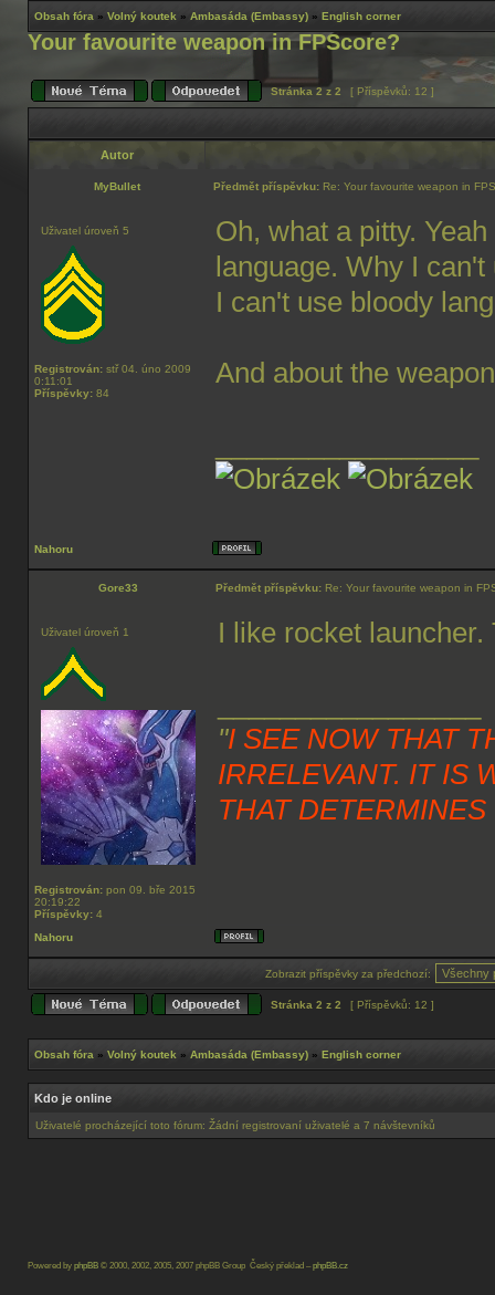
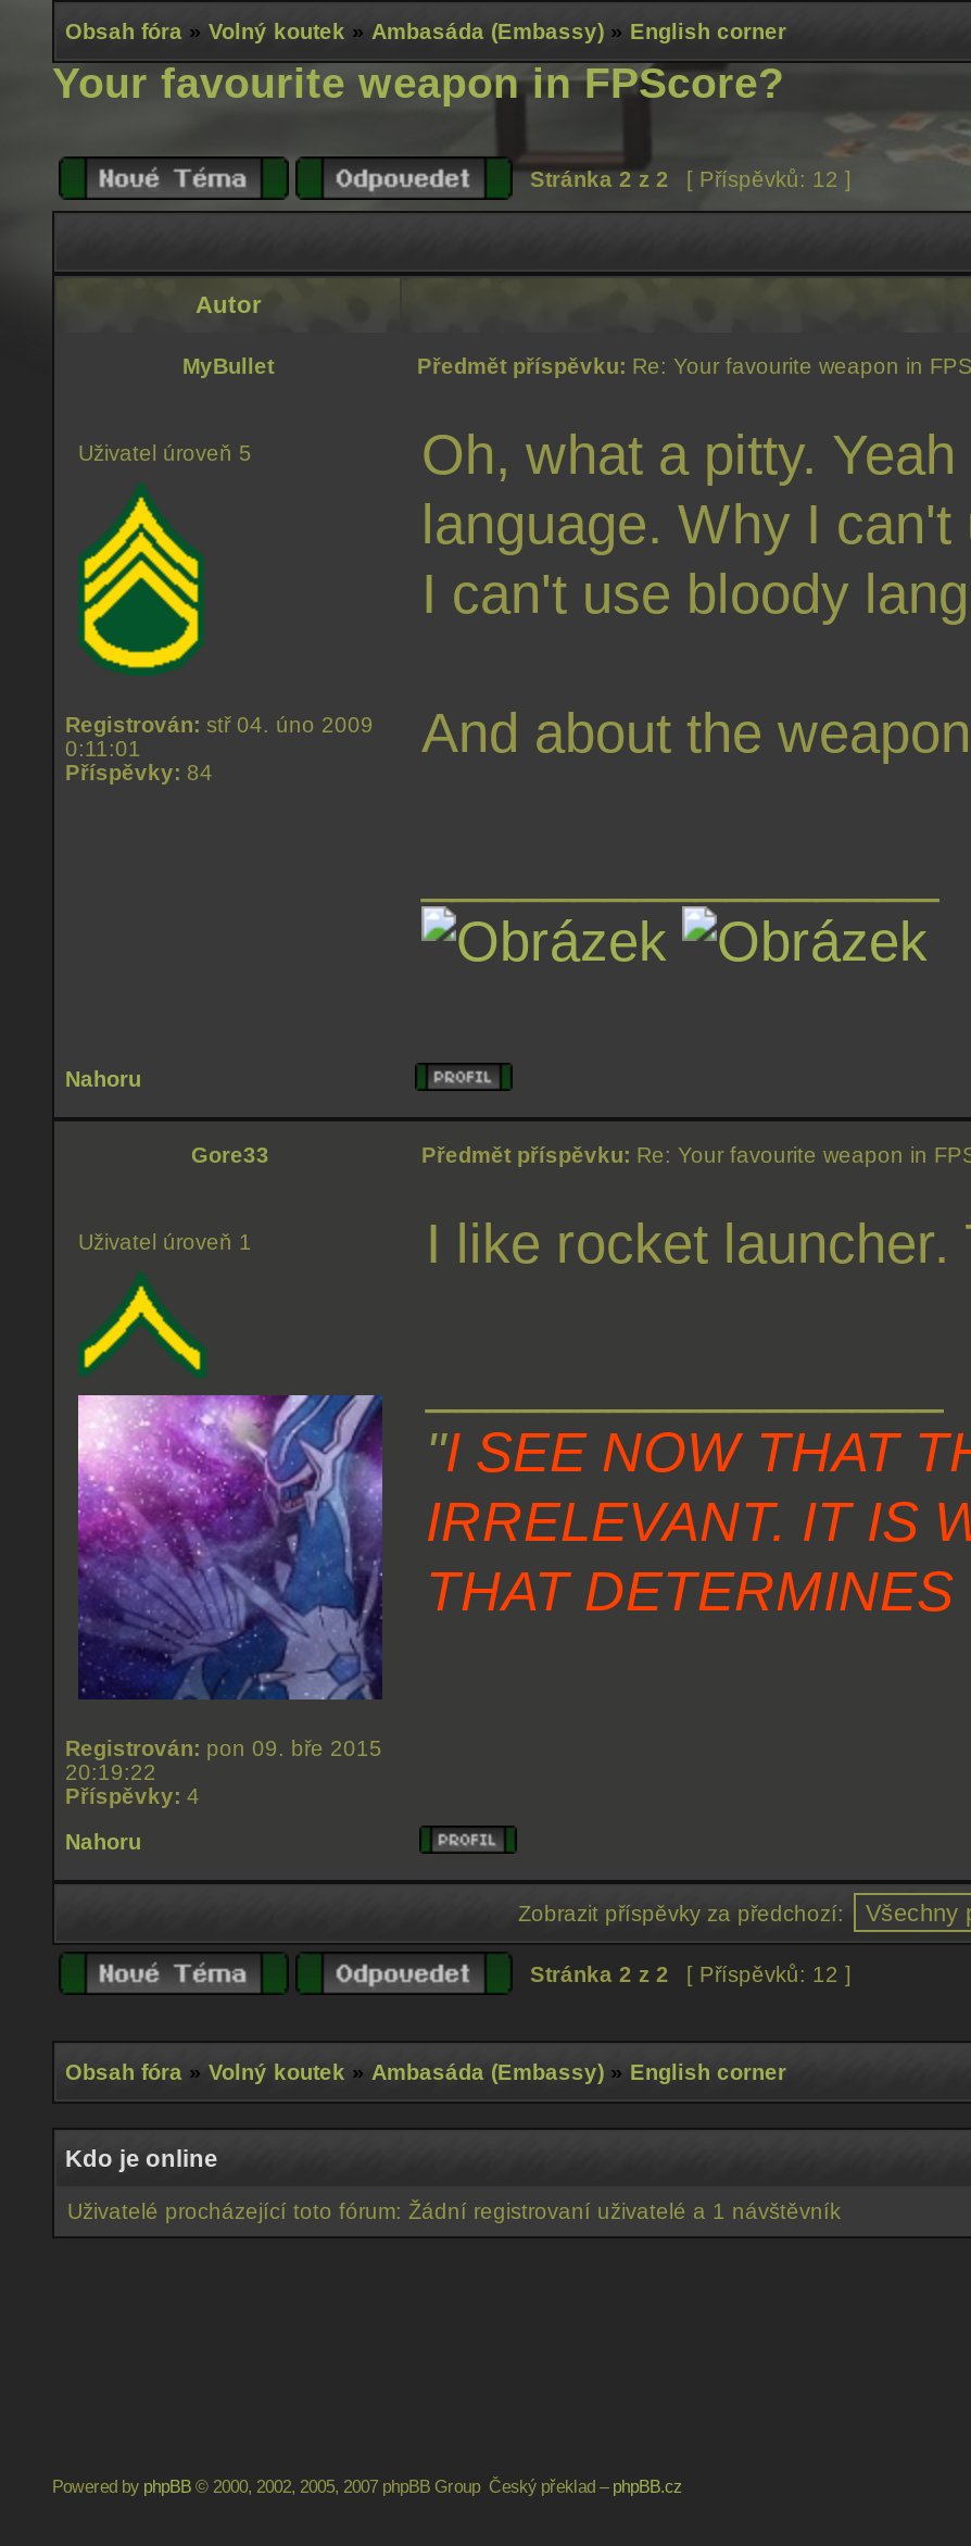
- Uživatelé procházející toto fórum: Žádní registrovaní uživatelé a 7 návštevníků
+ Uživatelé procházející toto fórum: Žádní registrovaní uživatelé a 1 návštěvník
